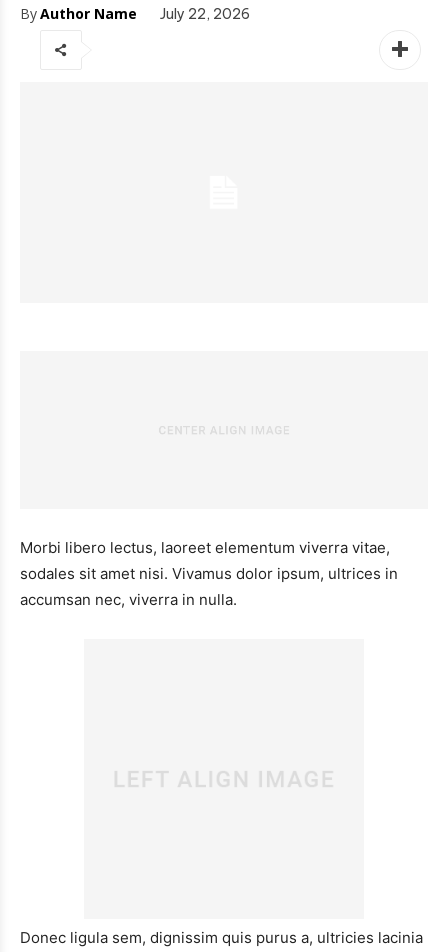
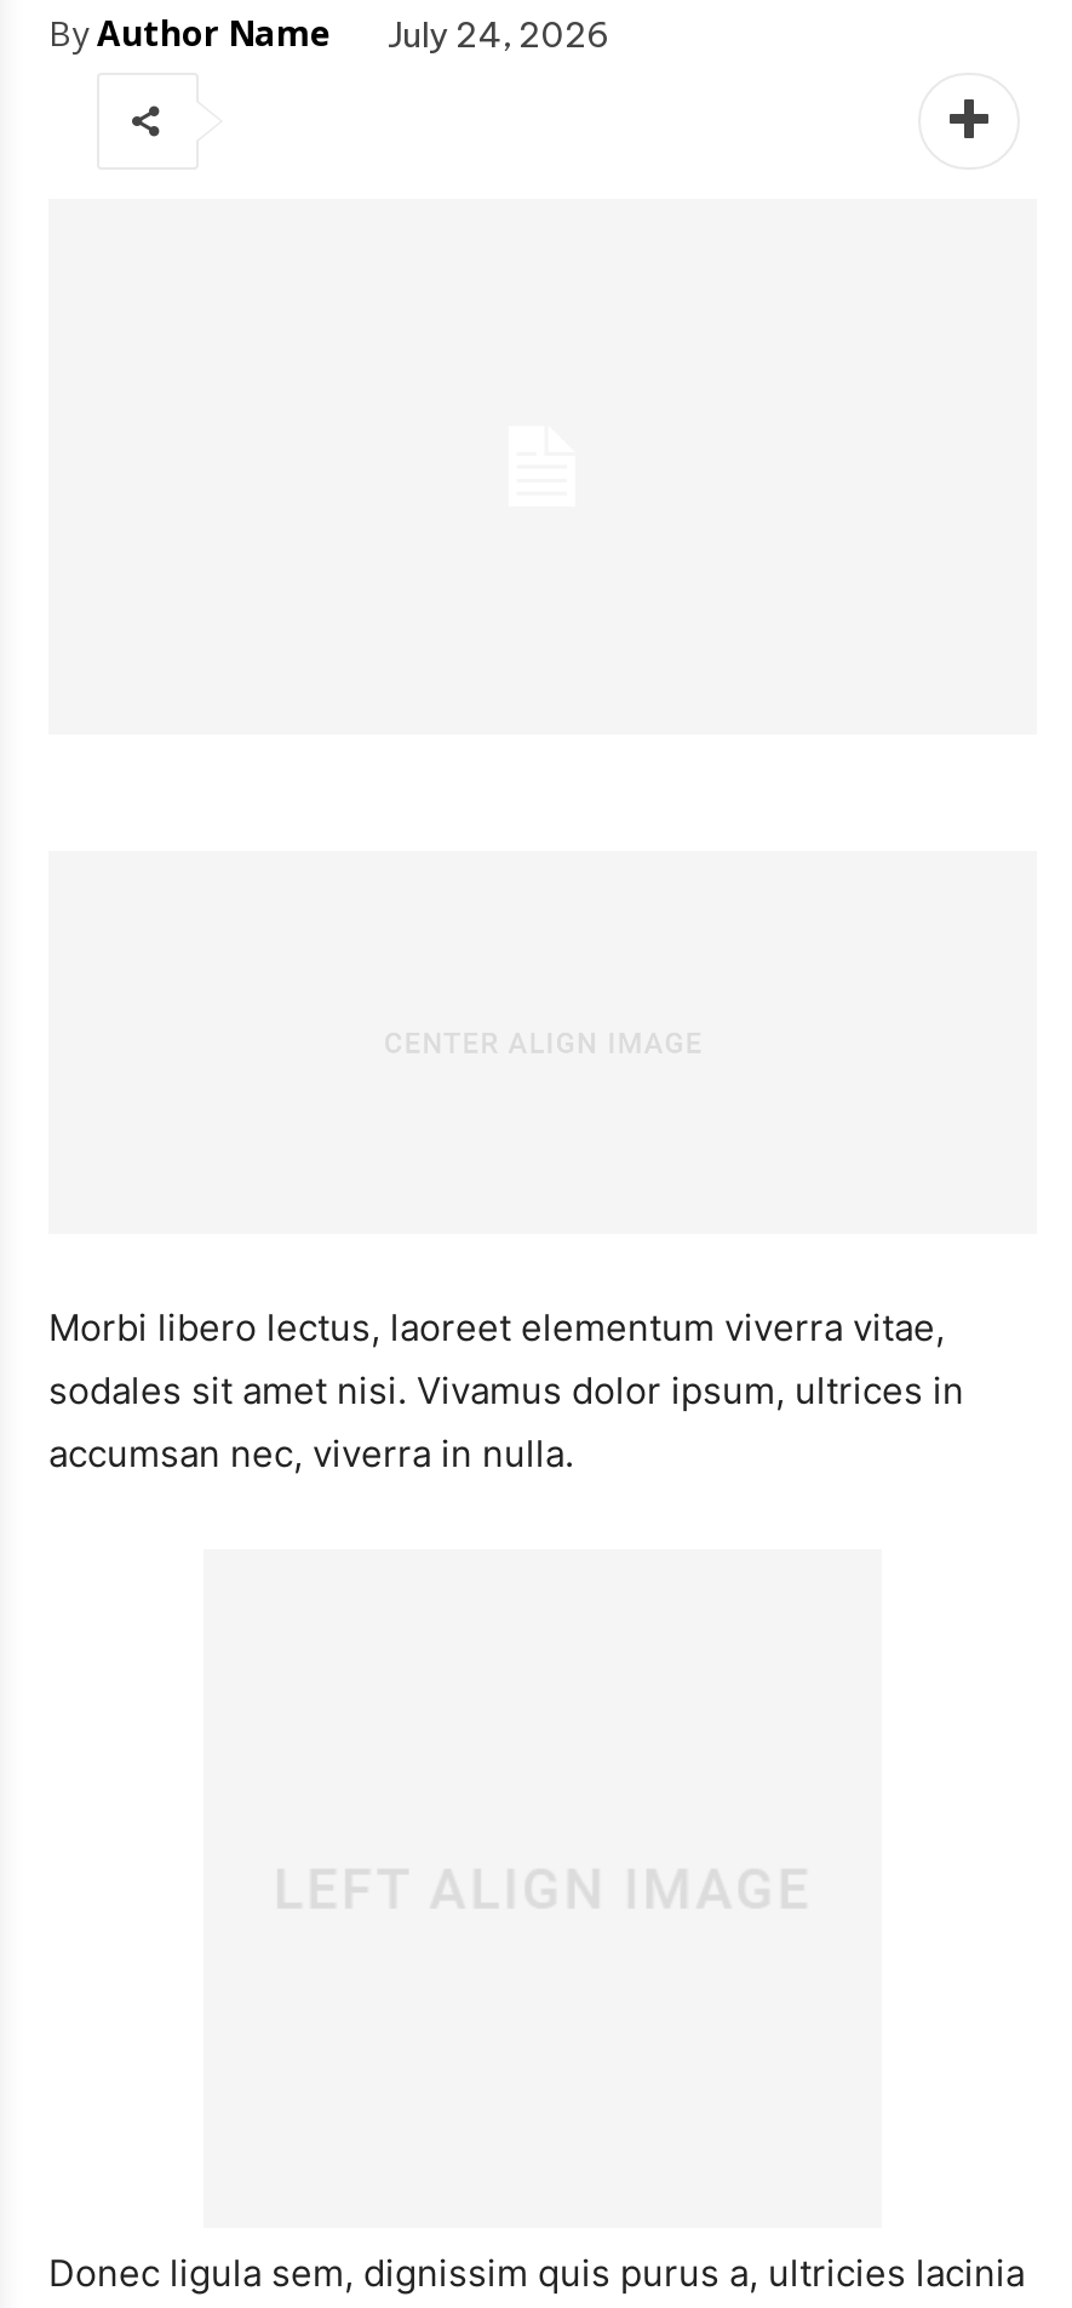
- By Author Name July 22, 2026
+ By Author Name July 24, 2026
